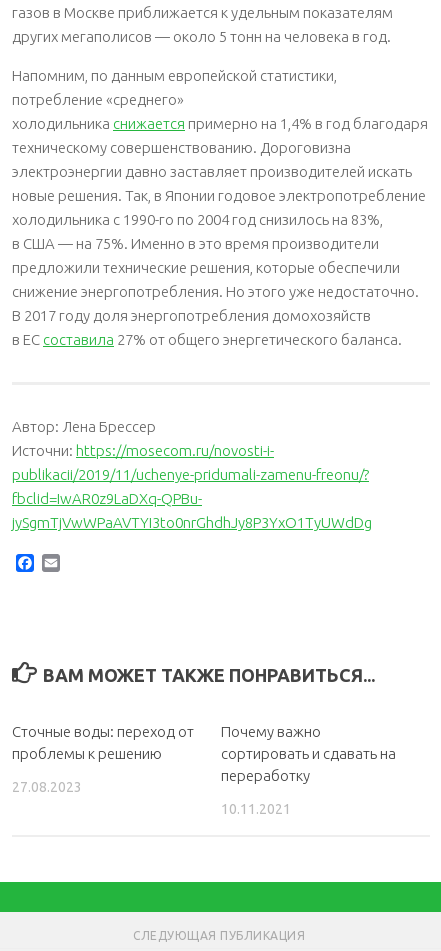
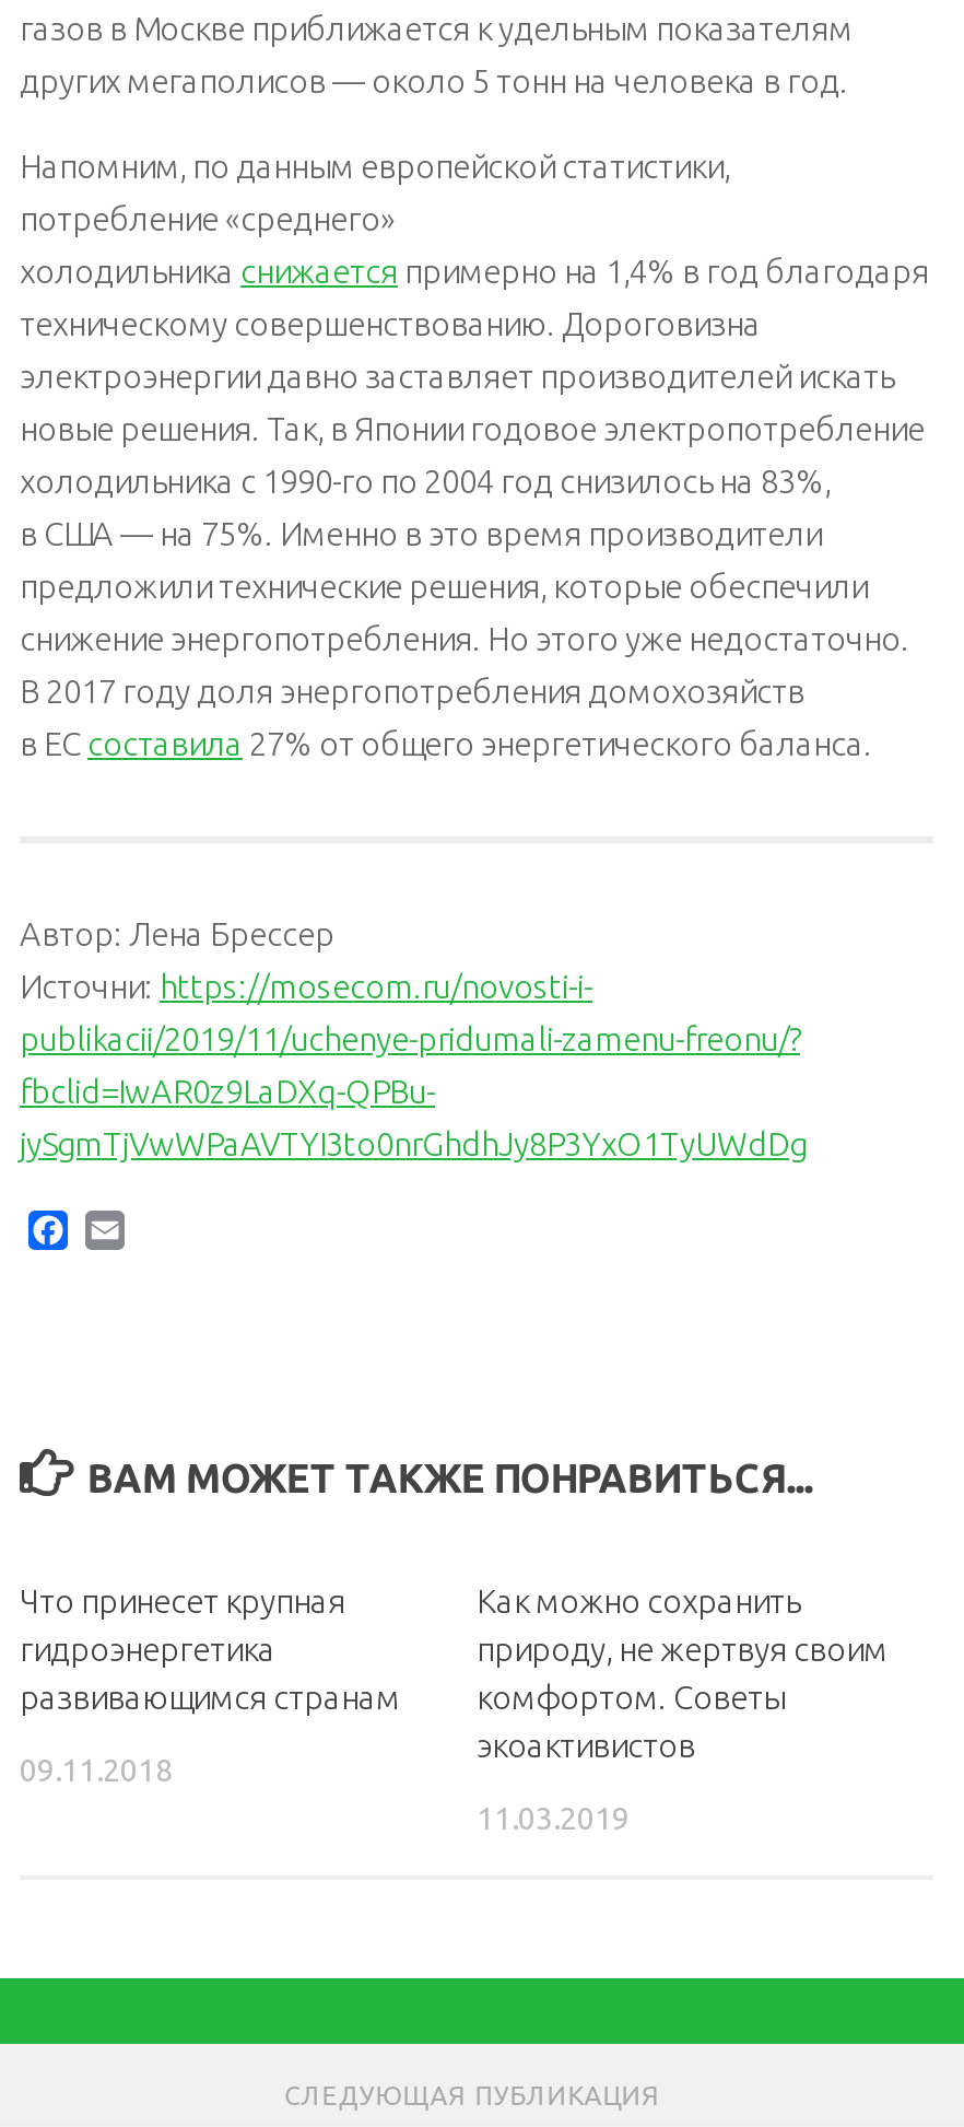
- Сточные воды: переход от
- проблемы к решению
+ Что принесет крупная
+ гидроэнергетика
+ развивающимся странам

- Почему важно
- сортировать и сдавать на
- переработку
+ Как можно сохранить
+ природу, не жертвуя своим
+ комфортом. Советы
+ экоактивистов

- 27.08.2023
+ 09.11.2018

- 10.11.2021
+ 11.03.2019
